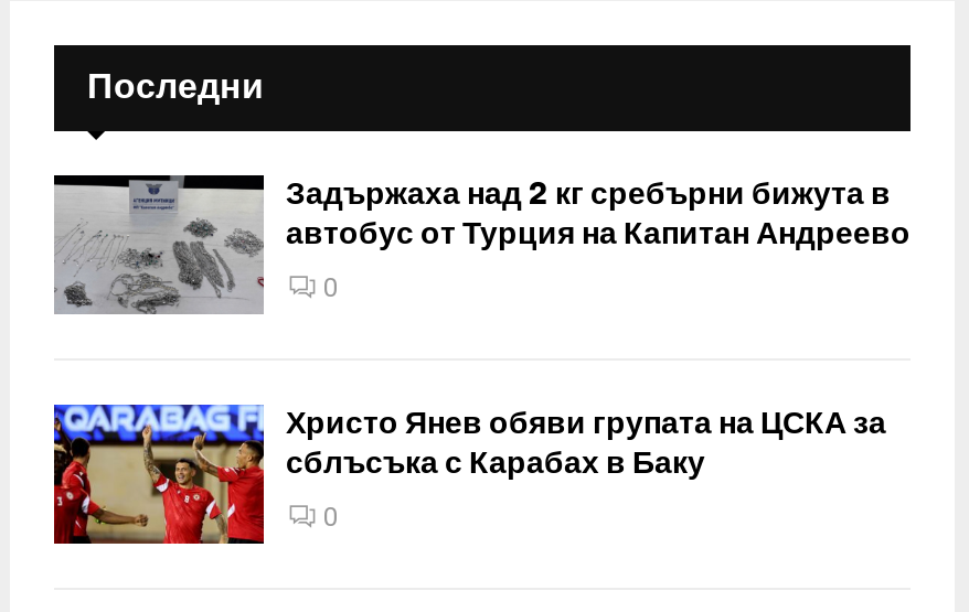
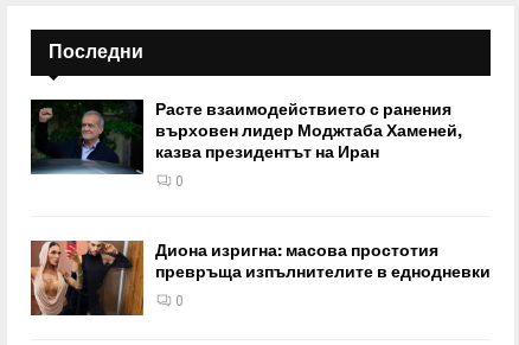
- [image]
- Задържаха над 2 кг сребърни бижута в
- автобус от Турция на Капитан Андреево
+ [image]
+ Расте взаимодействието с ранения
+ върховен лидер Моджтаба Хаменей,
+ казва президентът на Иран

- [image]
- Христо Янев обяви групата на ЦСКА за
- сблъсъка с Карабах в Баку
+ [image]
+ Диона изригна: масова простотия
+ превръща изпълнителите в еднодневки
